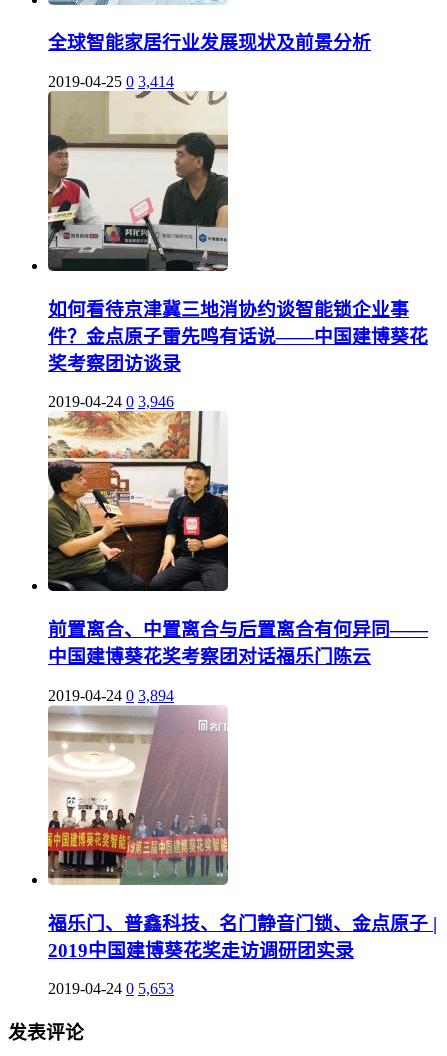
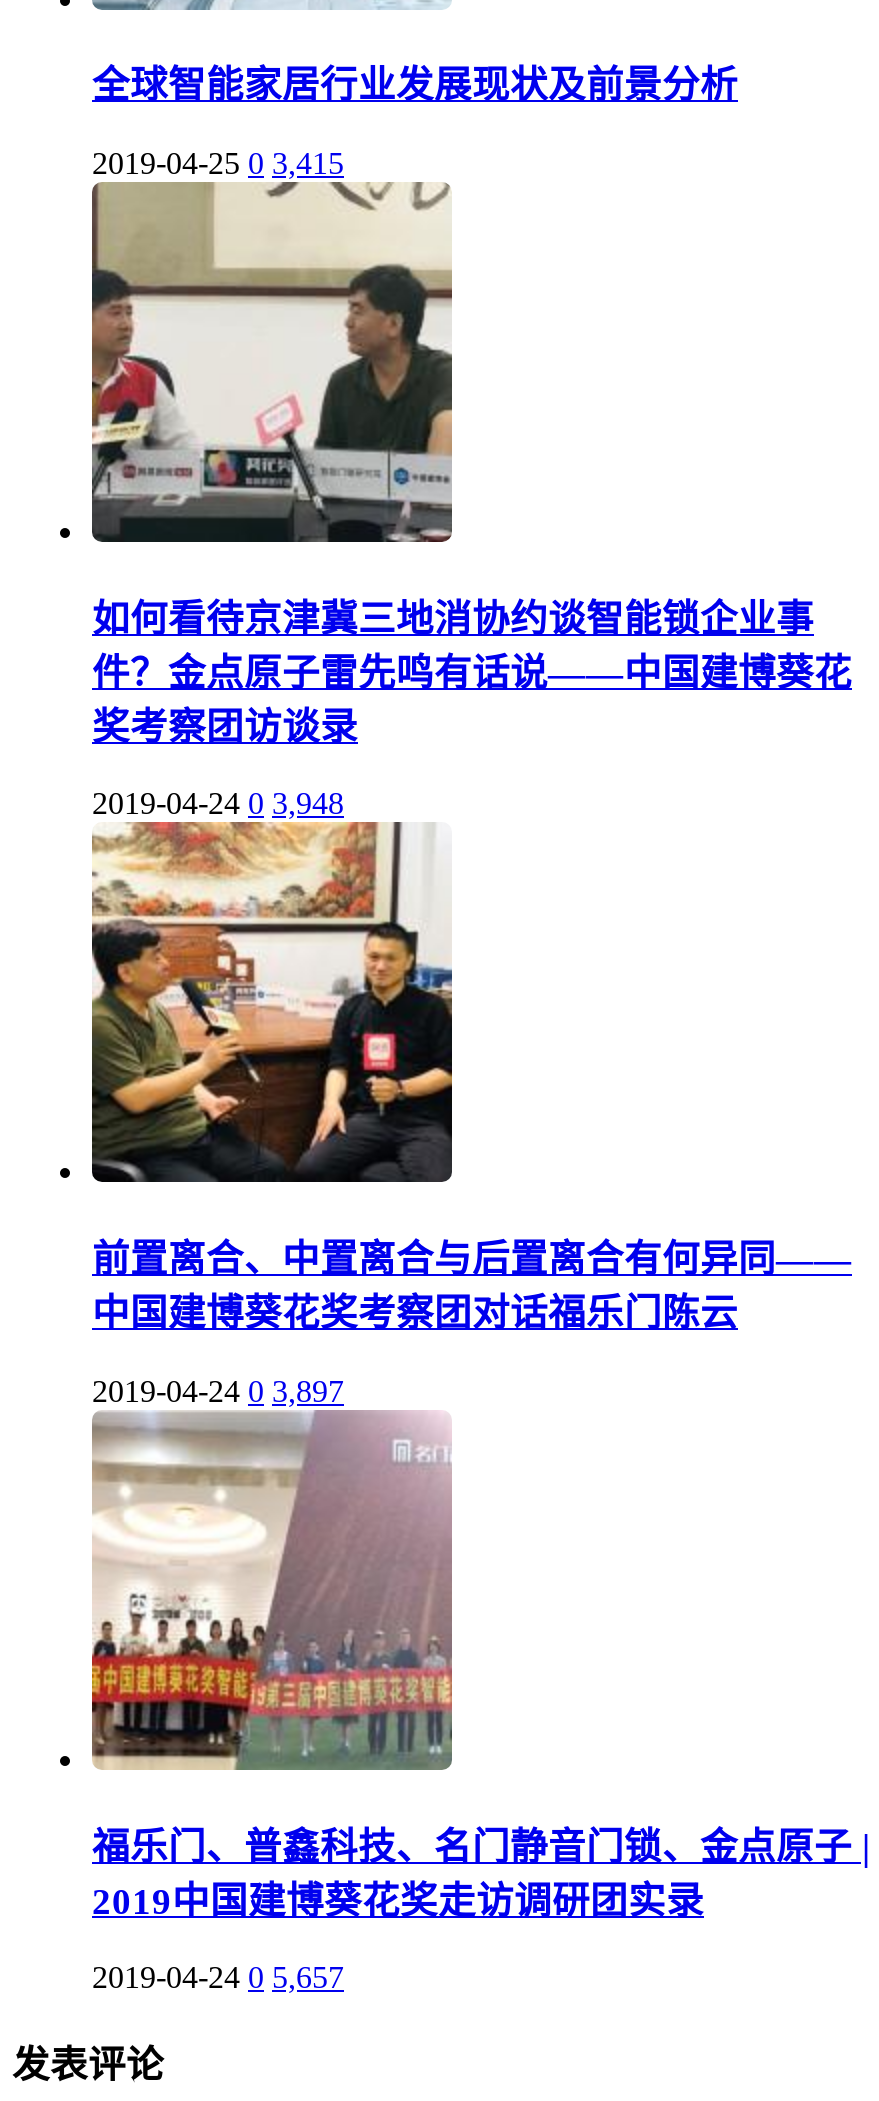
- 2019-04-25 0 3,414
+ 2019-04-25 0 3,415

- 2019-04-24 0 3,946
+ 2019-04-24 0 3,948

- 2019-04-24 0 3,894
+ 2019-04-24 0 3,897

- 2019-04-24 0 5,653
+ 2019-04-24 0 5,657
